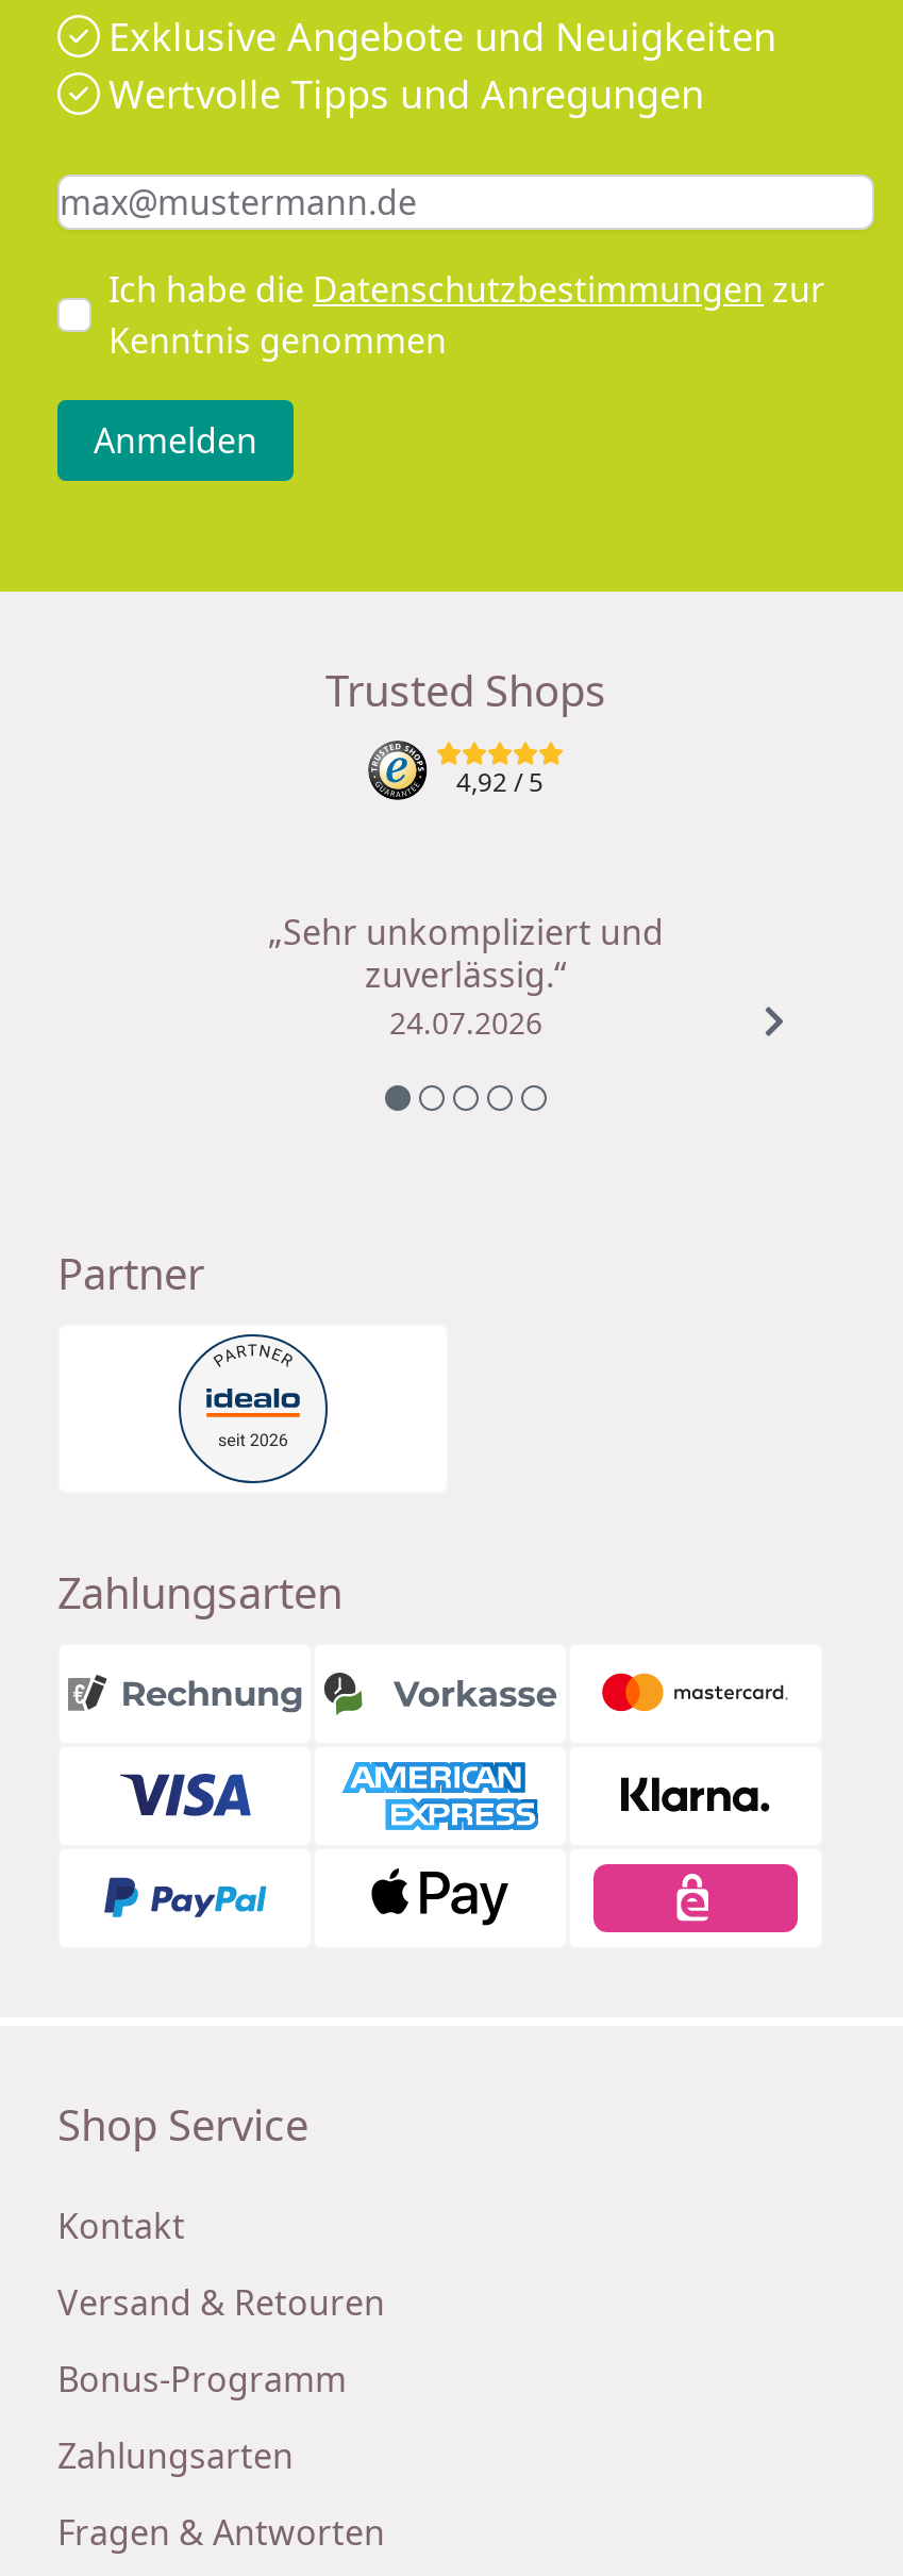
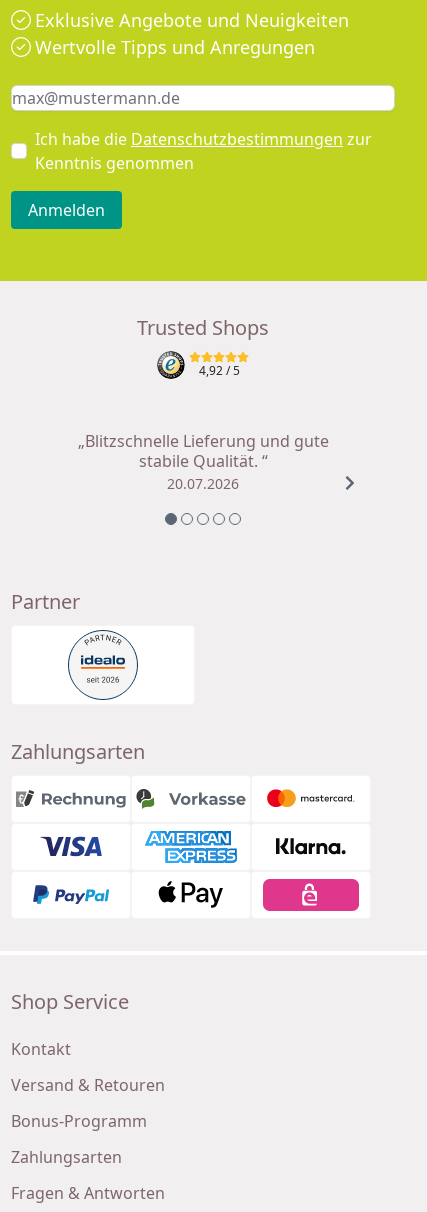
- „Sehr unkompliziert und
- zuverlässig.“
- 24.07.2026
+ „Blitzschnelle Lieferung und gute
+ stabile Qualität. “
+ 20.07.2026
